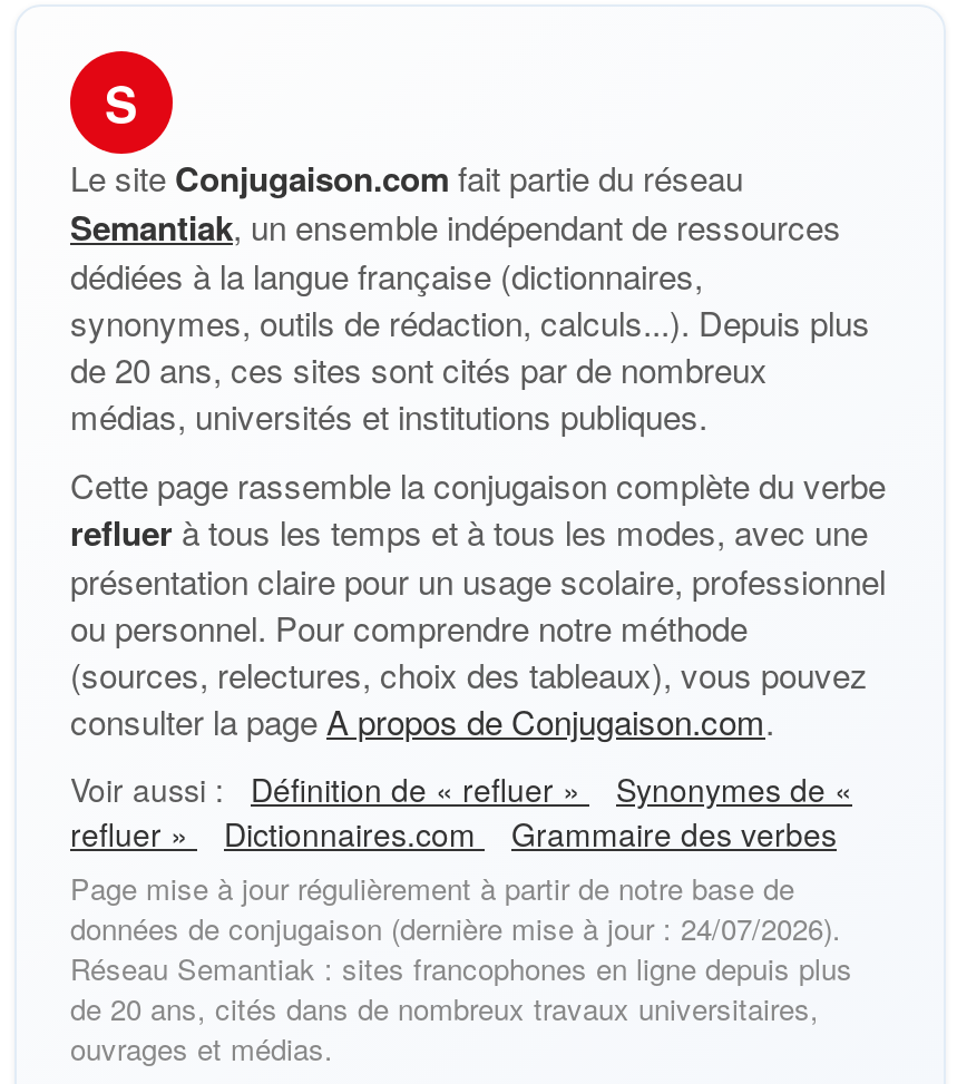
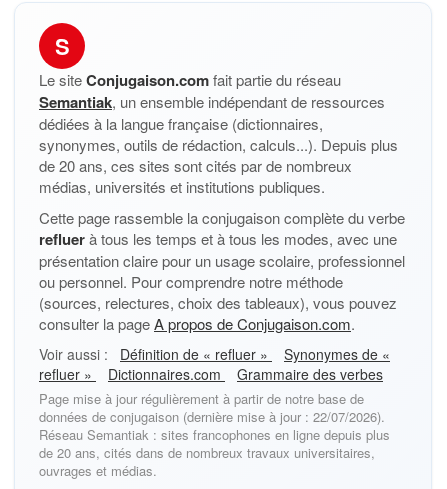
- données de conjugaison (dernière mise à jour : 24/07/2026).
+ données de conjugaison (dernière mise à jour : 22/07/2026).
